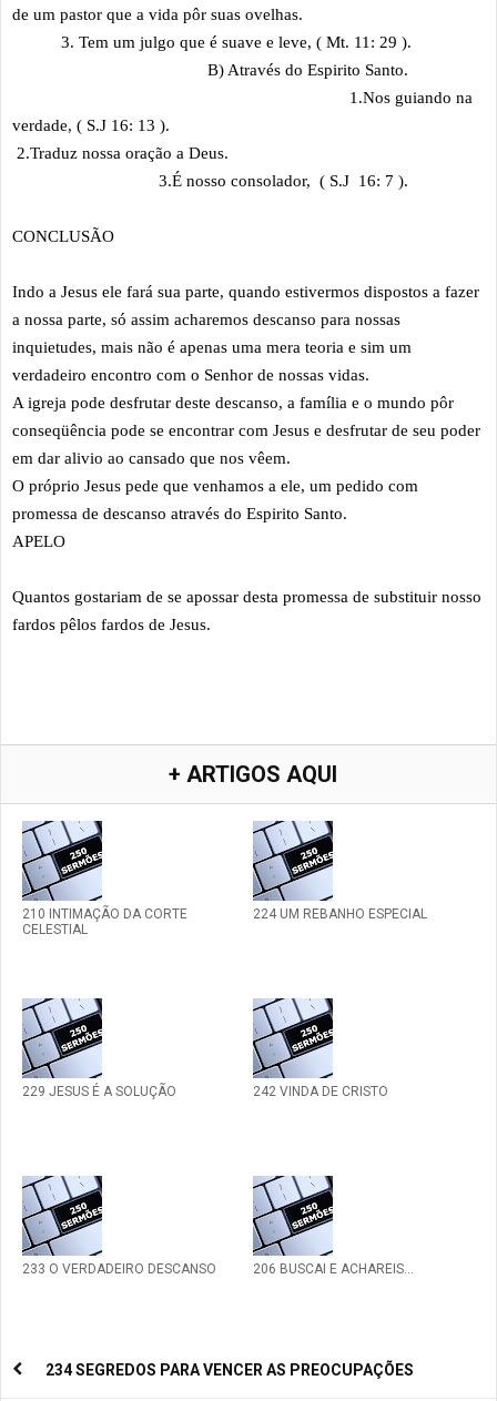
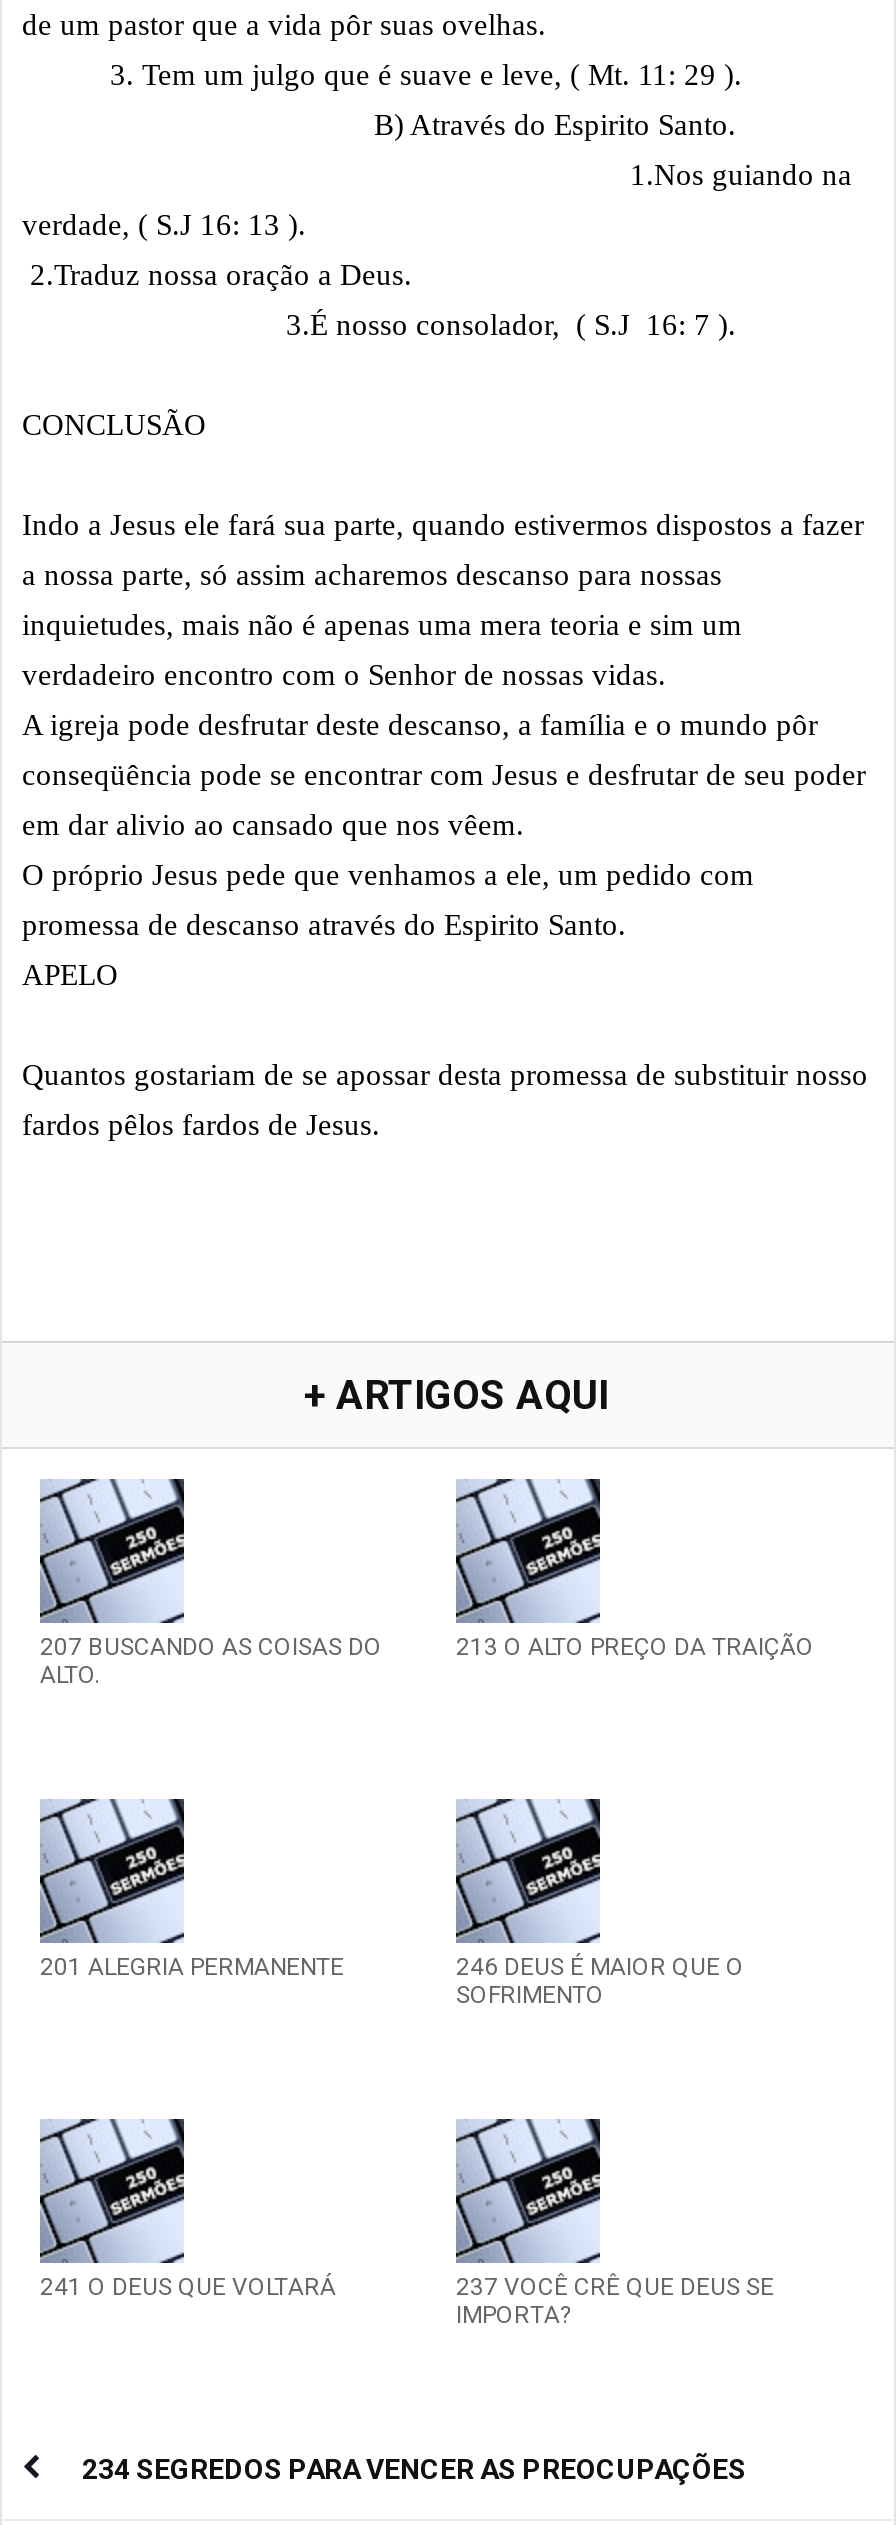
- 210 INTIMAÇÃO DA CORTE
- CELESTIAL
+ 207 BUSCANDO AS COISAS DO
+ ALTO.

- 224 UM REBANHO ESPECIAL
+ 213 O ALTO PREÇO DA TRAIÇÃO

- 229 JESUS É A SOLUÇÃO
- 242 VINDA DE CRISTO
+ 201 ALEGRIA PERMANENTE
+ 246 DEUS É MAIOR QUE O
+ SOFRIMENTO

- 233 O VERDADEIRO DESCANSO
- 206 BUSCAI E ACHAREIS...
+ 241 O DEUS QUE VOLTARÁ
+ 237 VOCÊ CRÊ QUE DEUS SE
+ IMPORTA?
